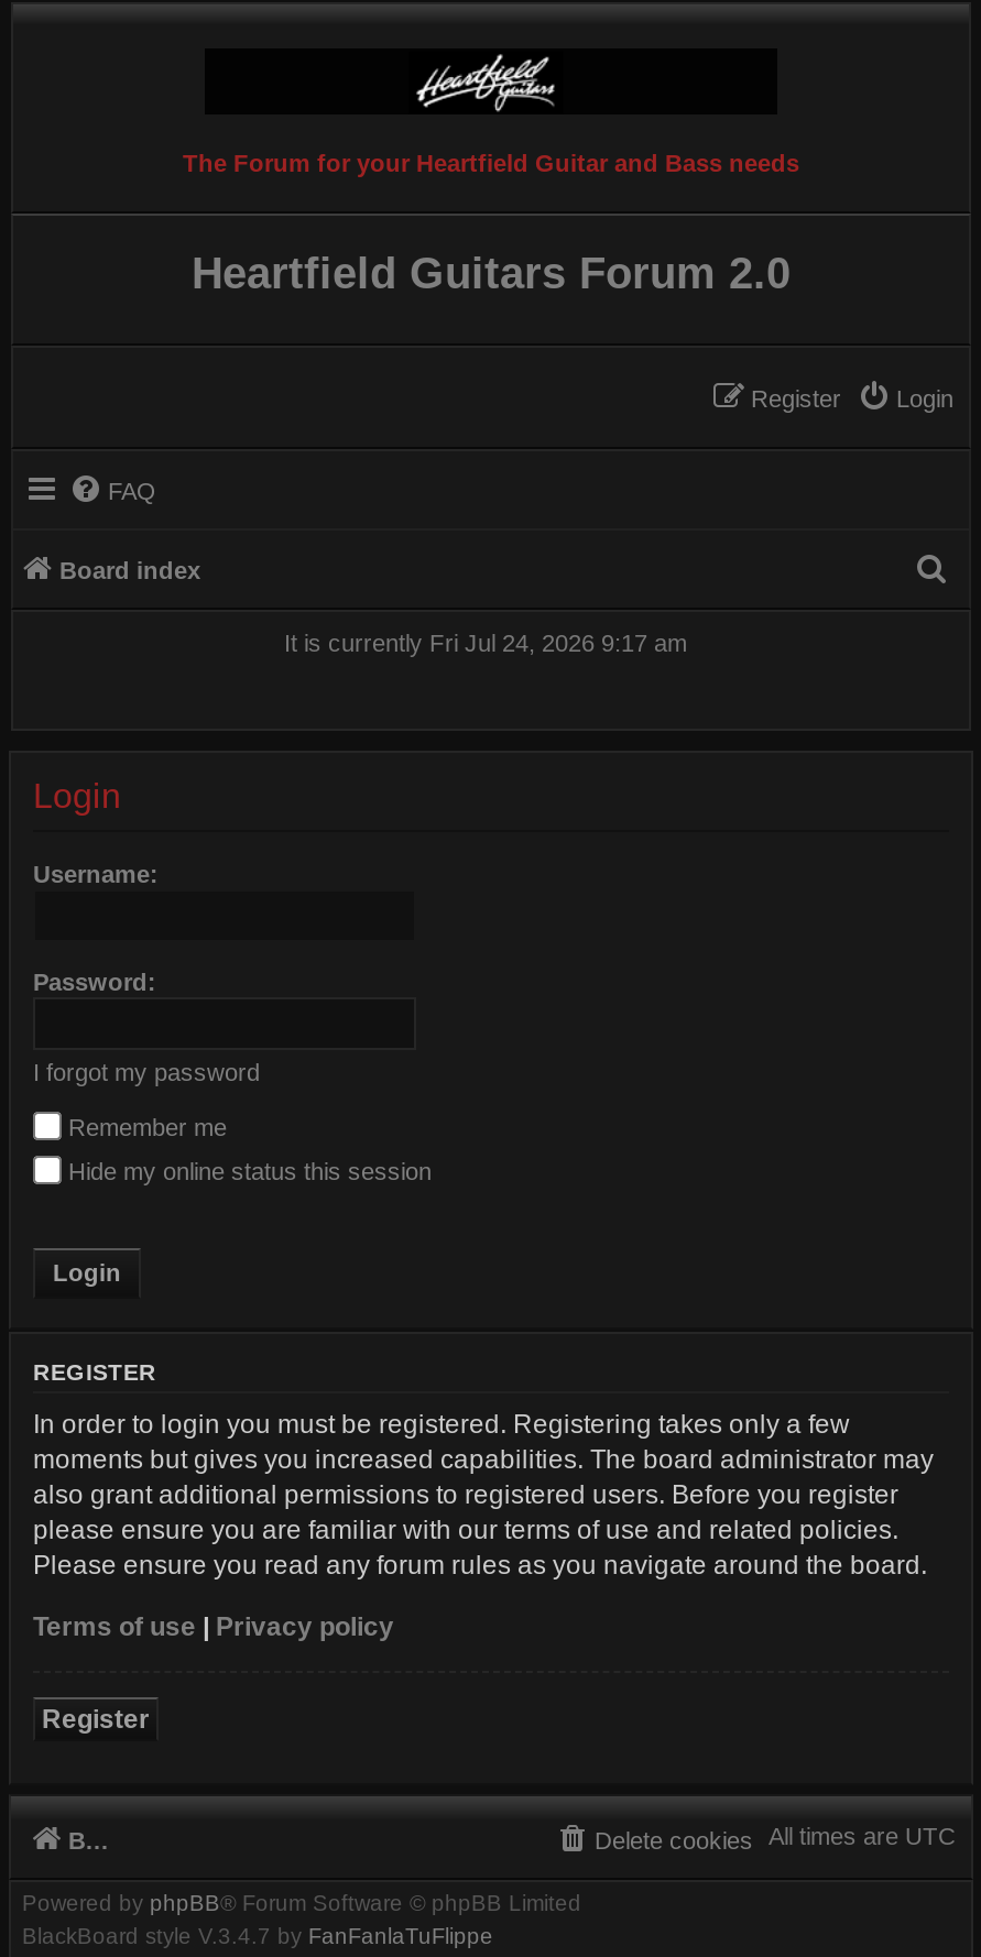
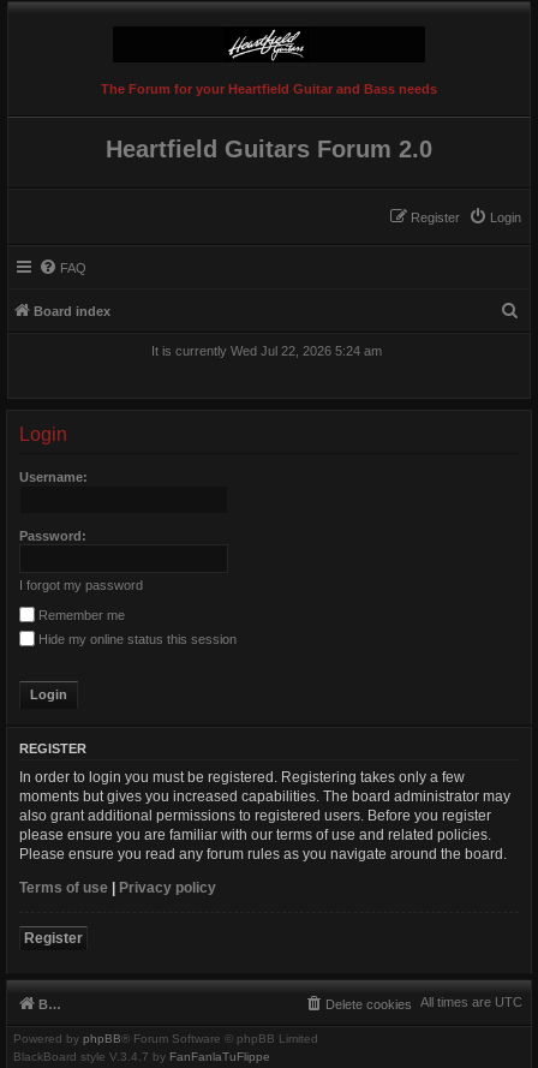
- It is currently Fri Jul 24, 2026 9:17 am
+ It is currently Wed Jul 22, 2026 5:24 am
